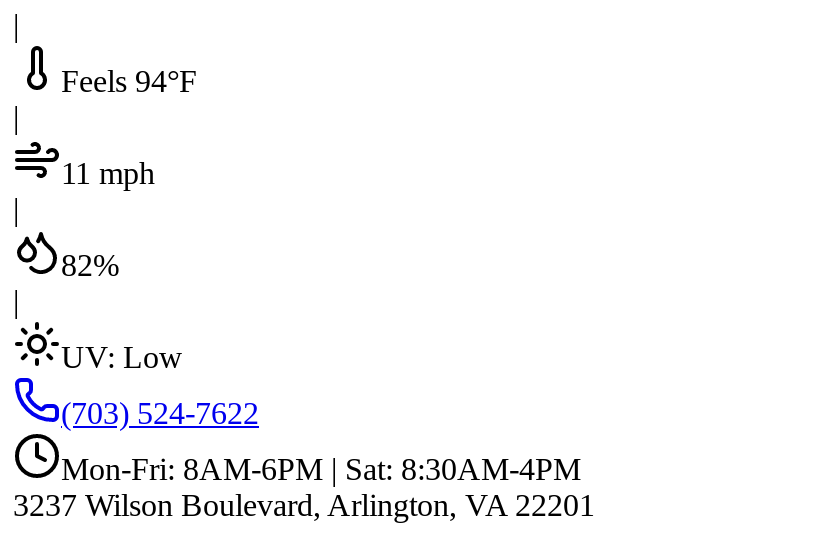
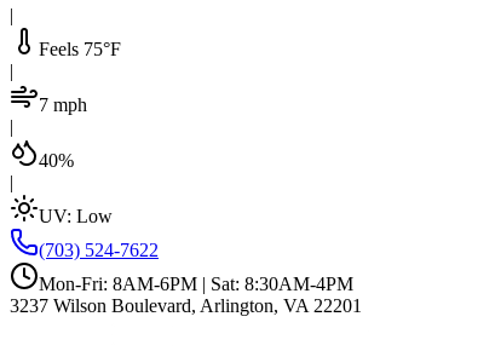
- Feels 94°F
+ Feels 75°F

- 11 mph
+ 7 mph

- 82%
+ 40%
